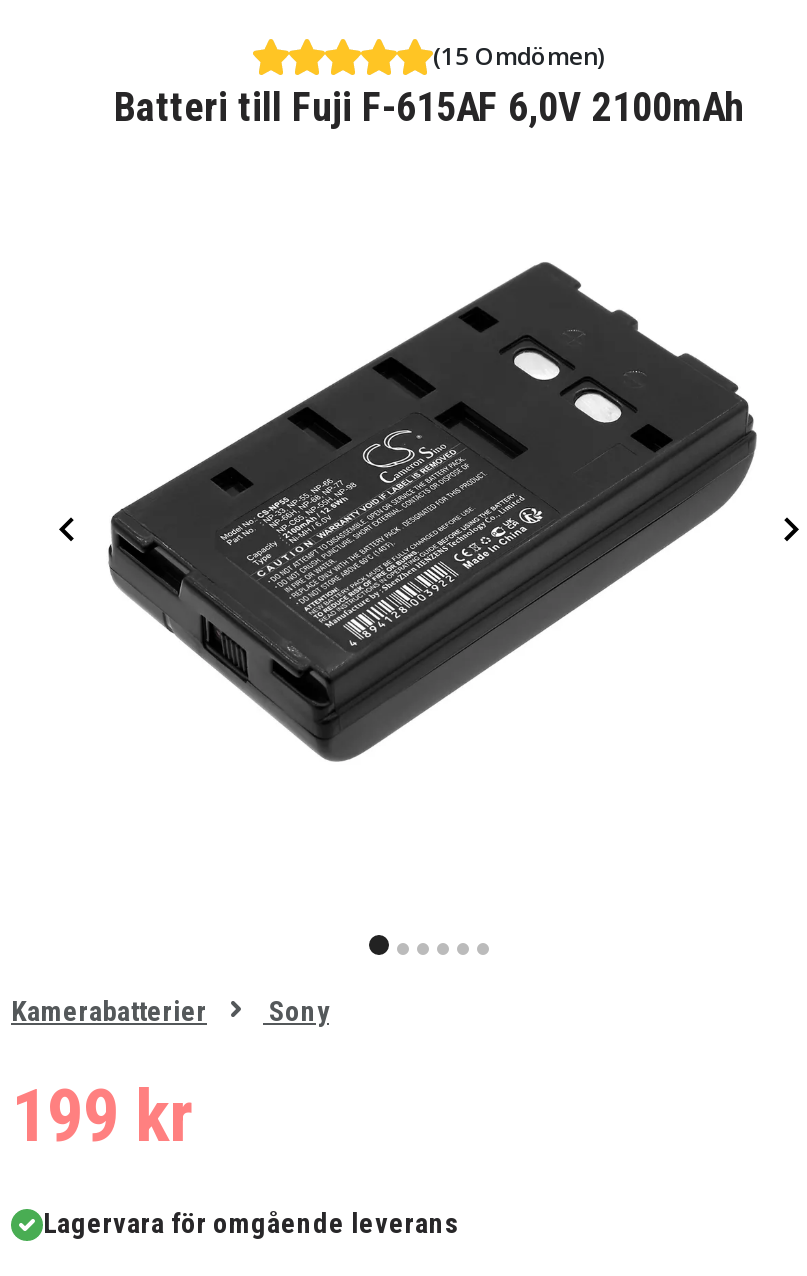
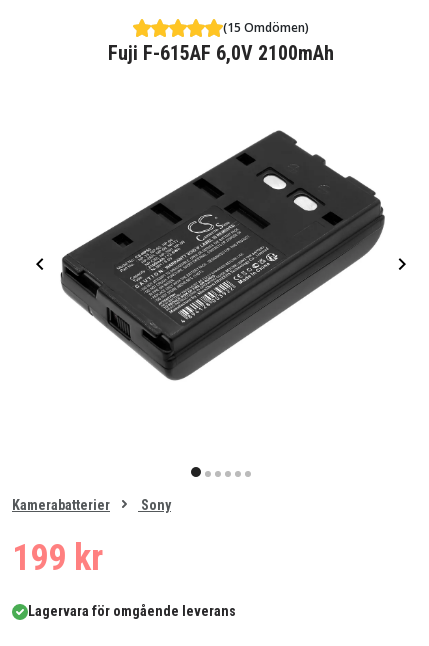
- Batteri till Fuji F-615AF 6,0V 2100mAh
+ Fuji F-615AF 6,0V 2100mAh
